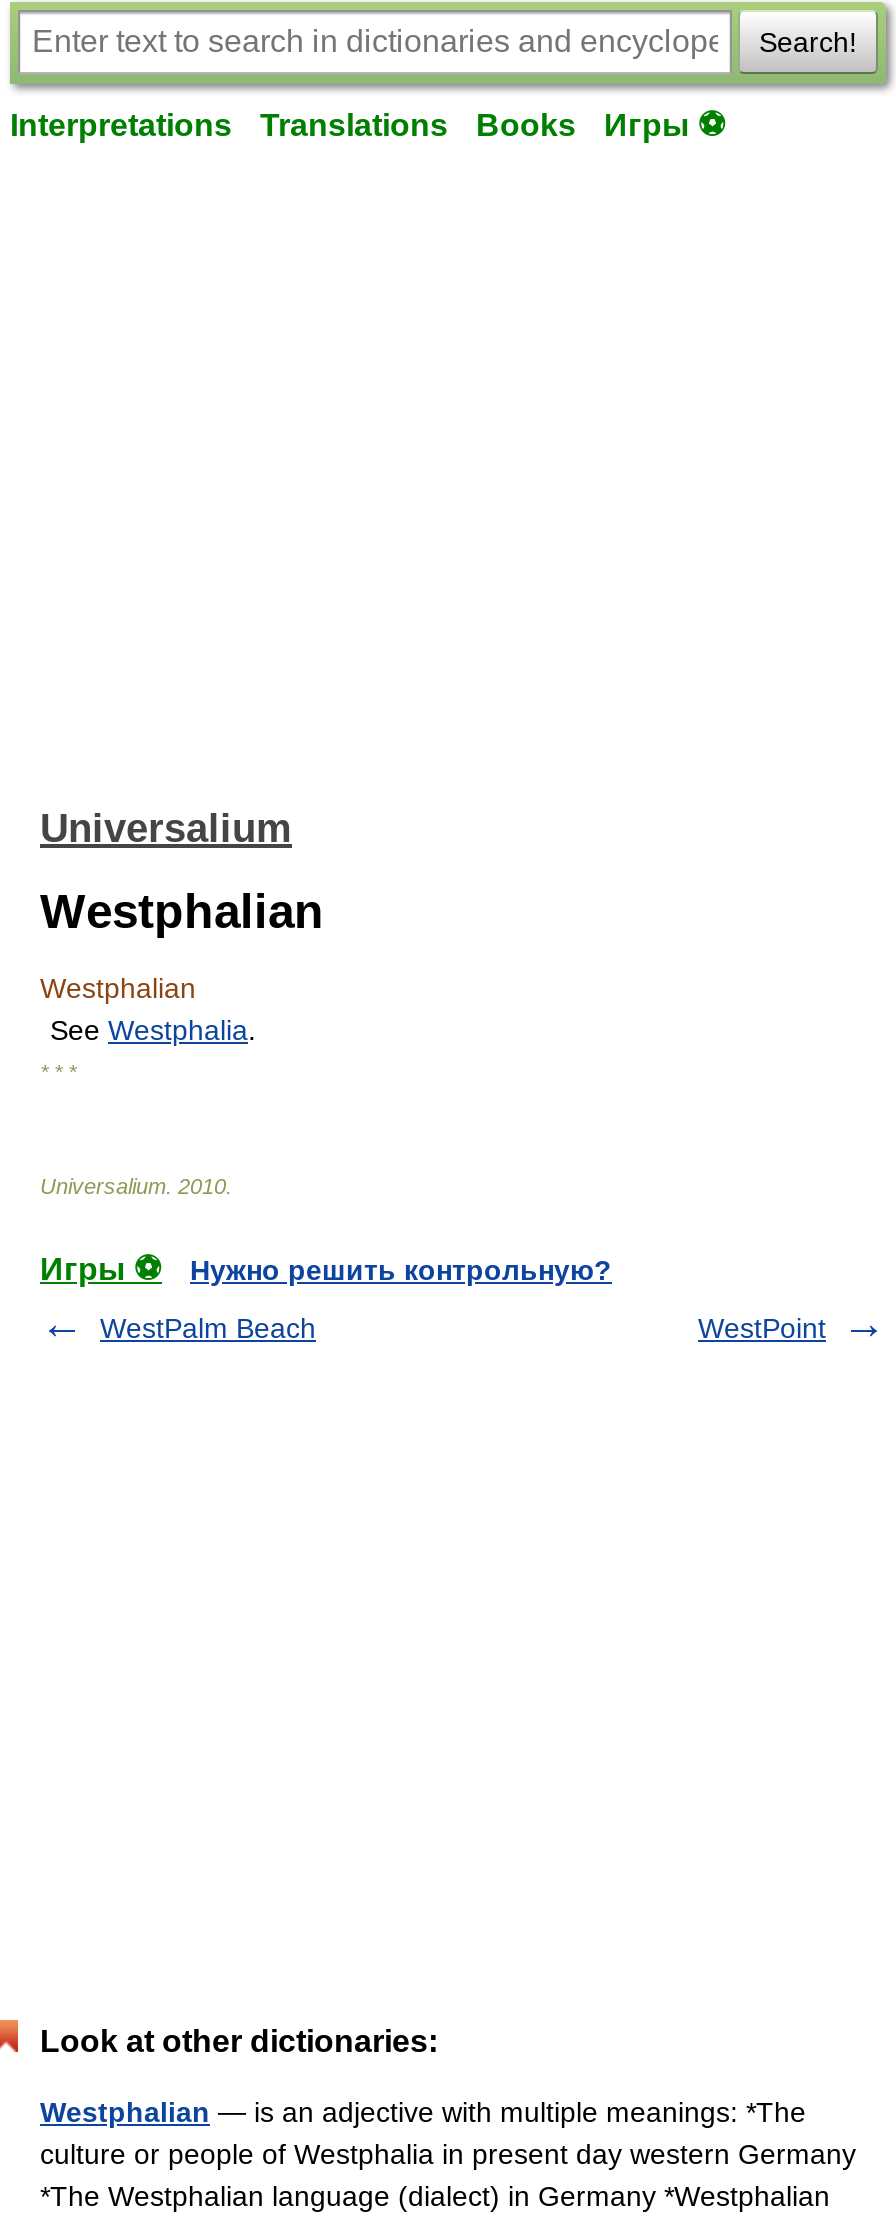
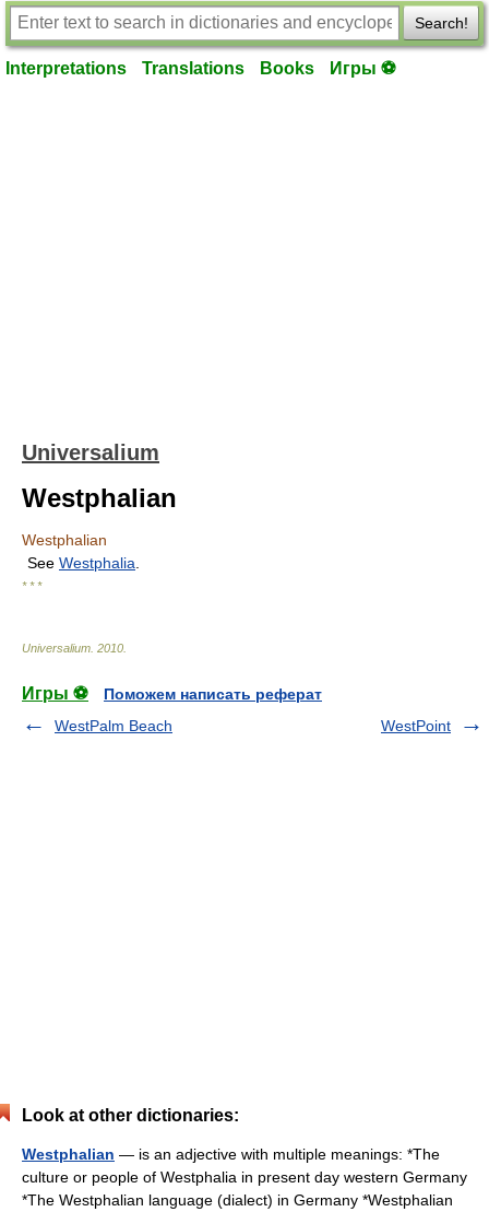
- Нужно решить контрольную?
+ Поможем написать реферат
